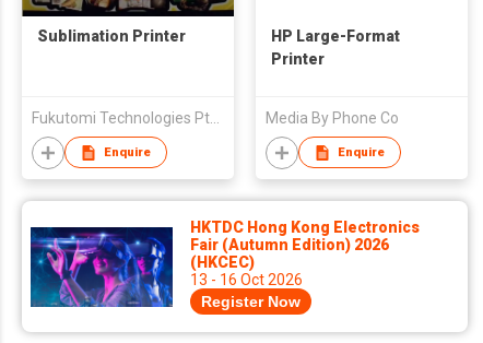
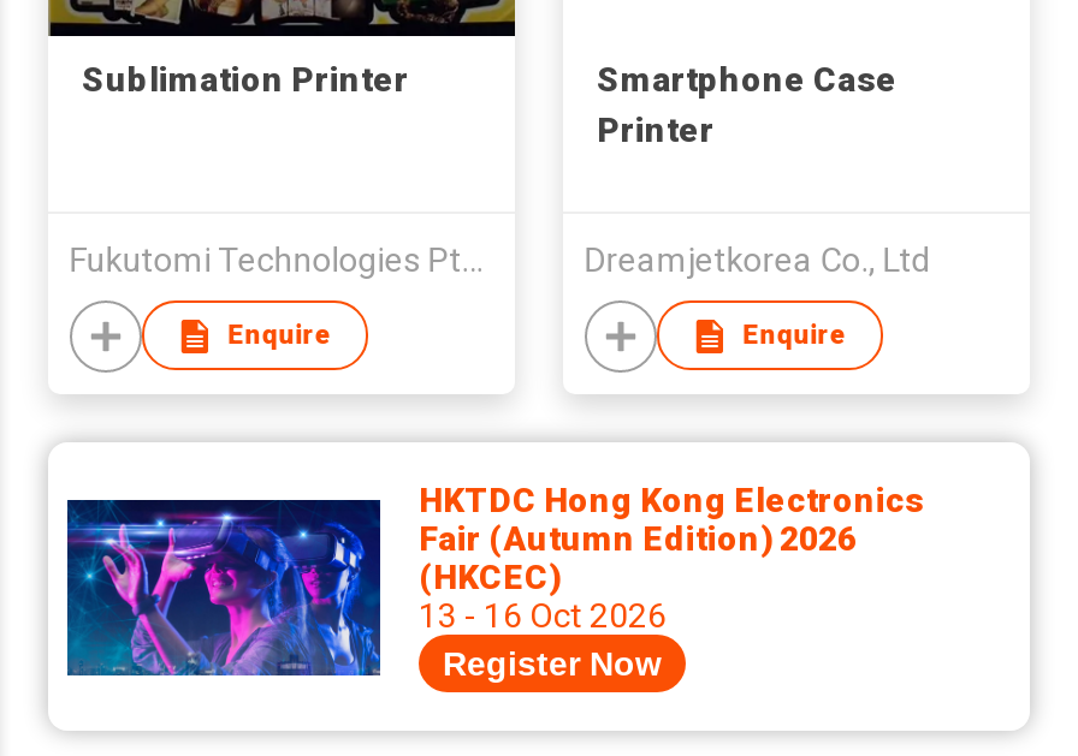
- HP Large-Format
+ Smartphone Case

- Media By Phone Co
+ Dreamjetkorea Co., Ltd
